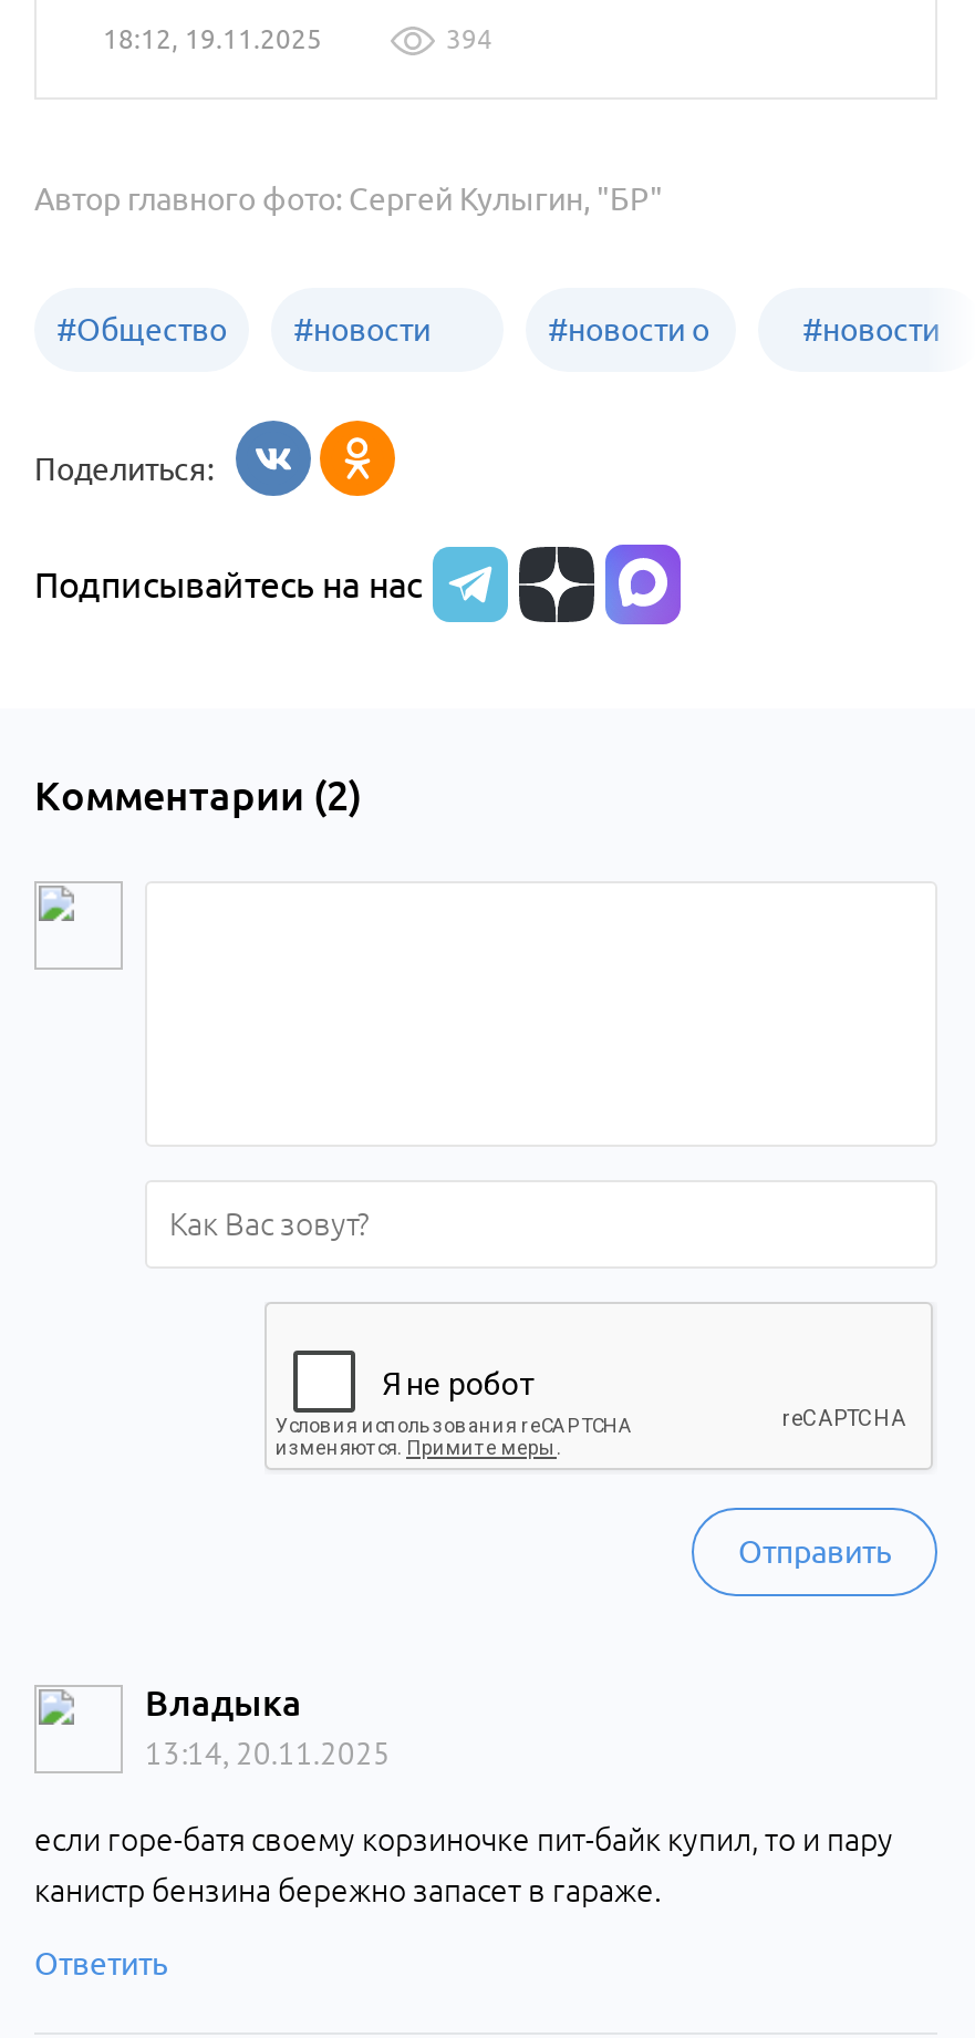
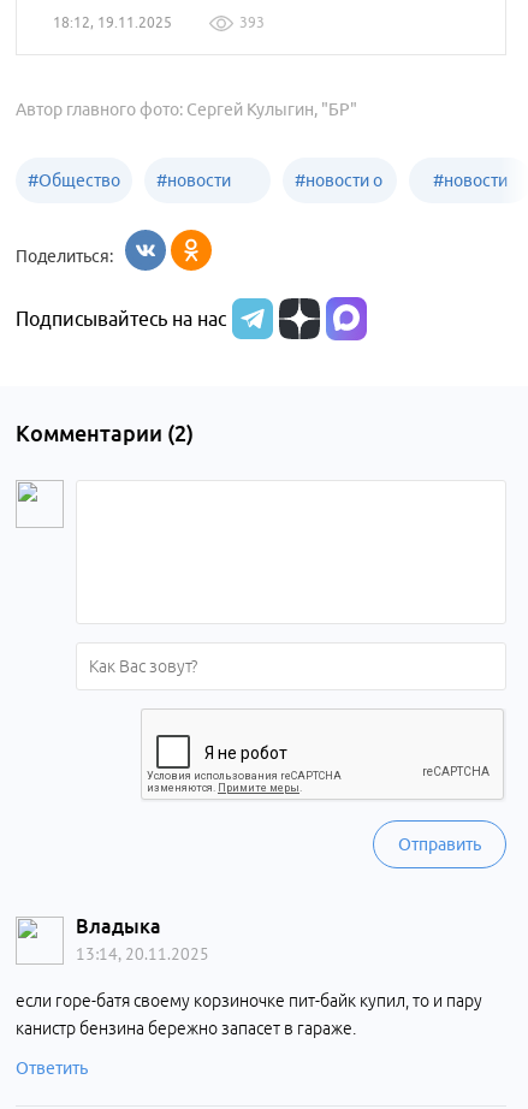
- 394
+ 393
